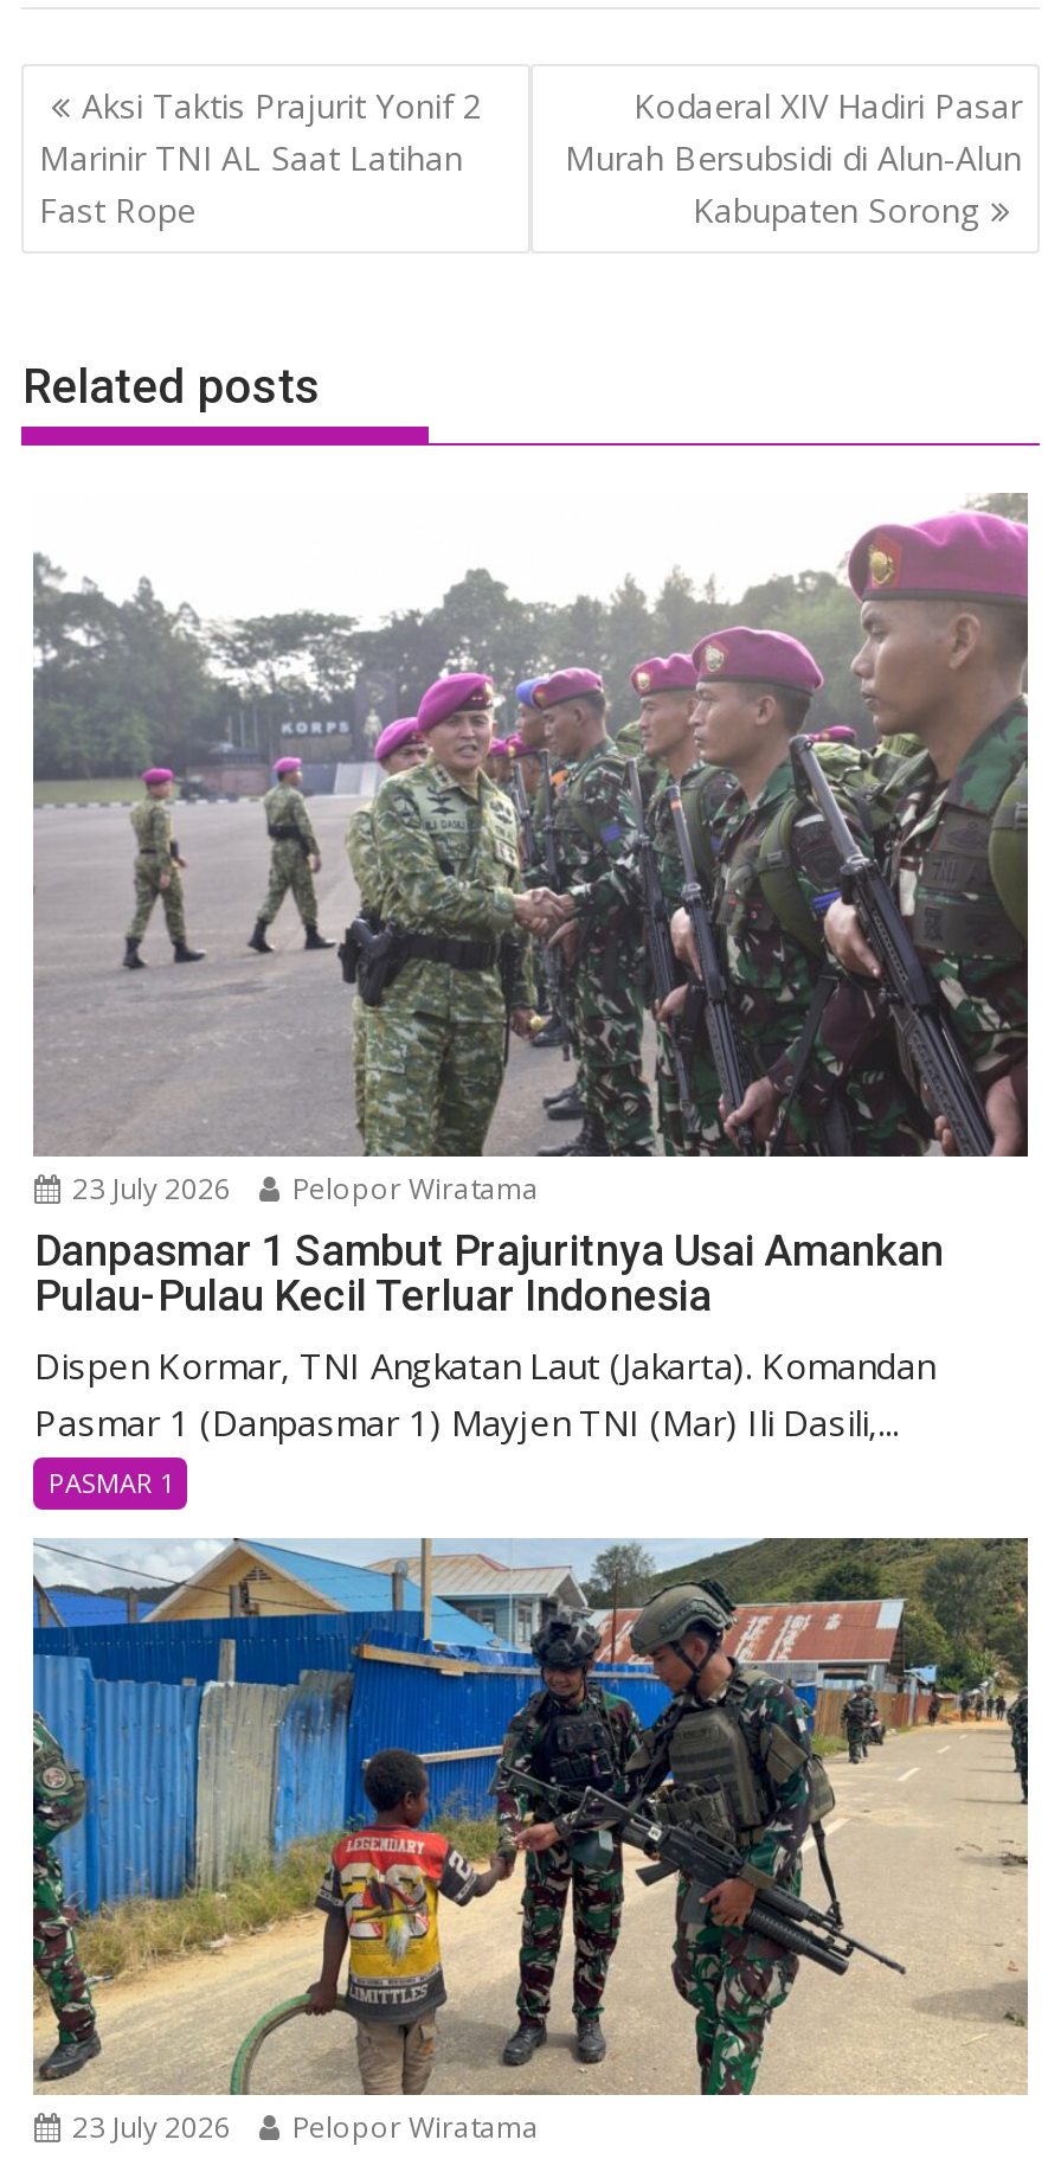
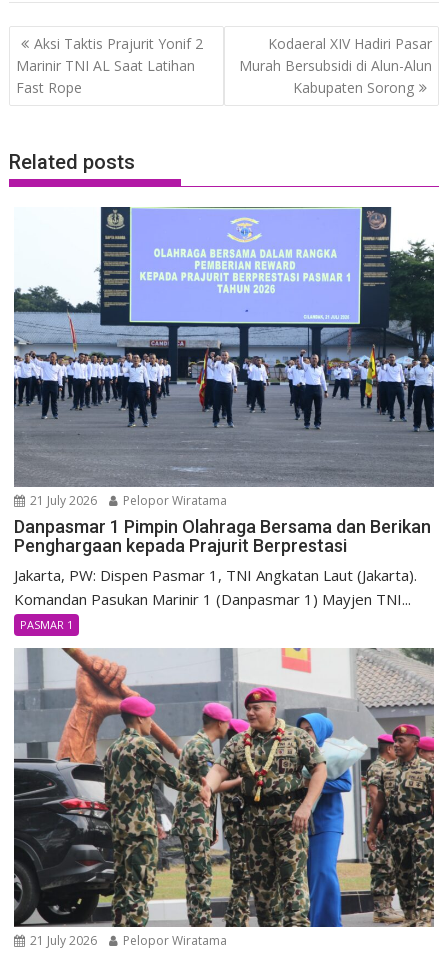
- [image]
- 23 July 2026 Pelopor Wiratama
+ [image]
+ 21 July 2026 Pelopor Wiratama

- Danpasmar 1 Sambut Prajuritnya Usai Amankan
- Pulau-Pulau Kecil Terluar Indonesia
- Dispen Kormar, TNI Angkatan Laut (Jakarta). Komandan
- Pasmar 1 (Danpasmar 1) Mayjen TNI (Mar) Ili Dasili,...
+ Danpasmar 1 Pimpin Olahraga Bersama dan Berikan
+ Penghargaan kepada Prajurit Berprestasi
+ Jakarta, PW: Dispen Pasmar 1, TNI Angkatan Laut (Jakarta).
+ Komandan Pasukan Marinir 1 (Danpasmar 1) Mayjen TNI...

- [image]
- 23 July 2026 Pelopor Wiratama
+ [image]
+ 21 July 2026 Pelopor Wiratama
